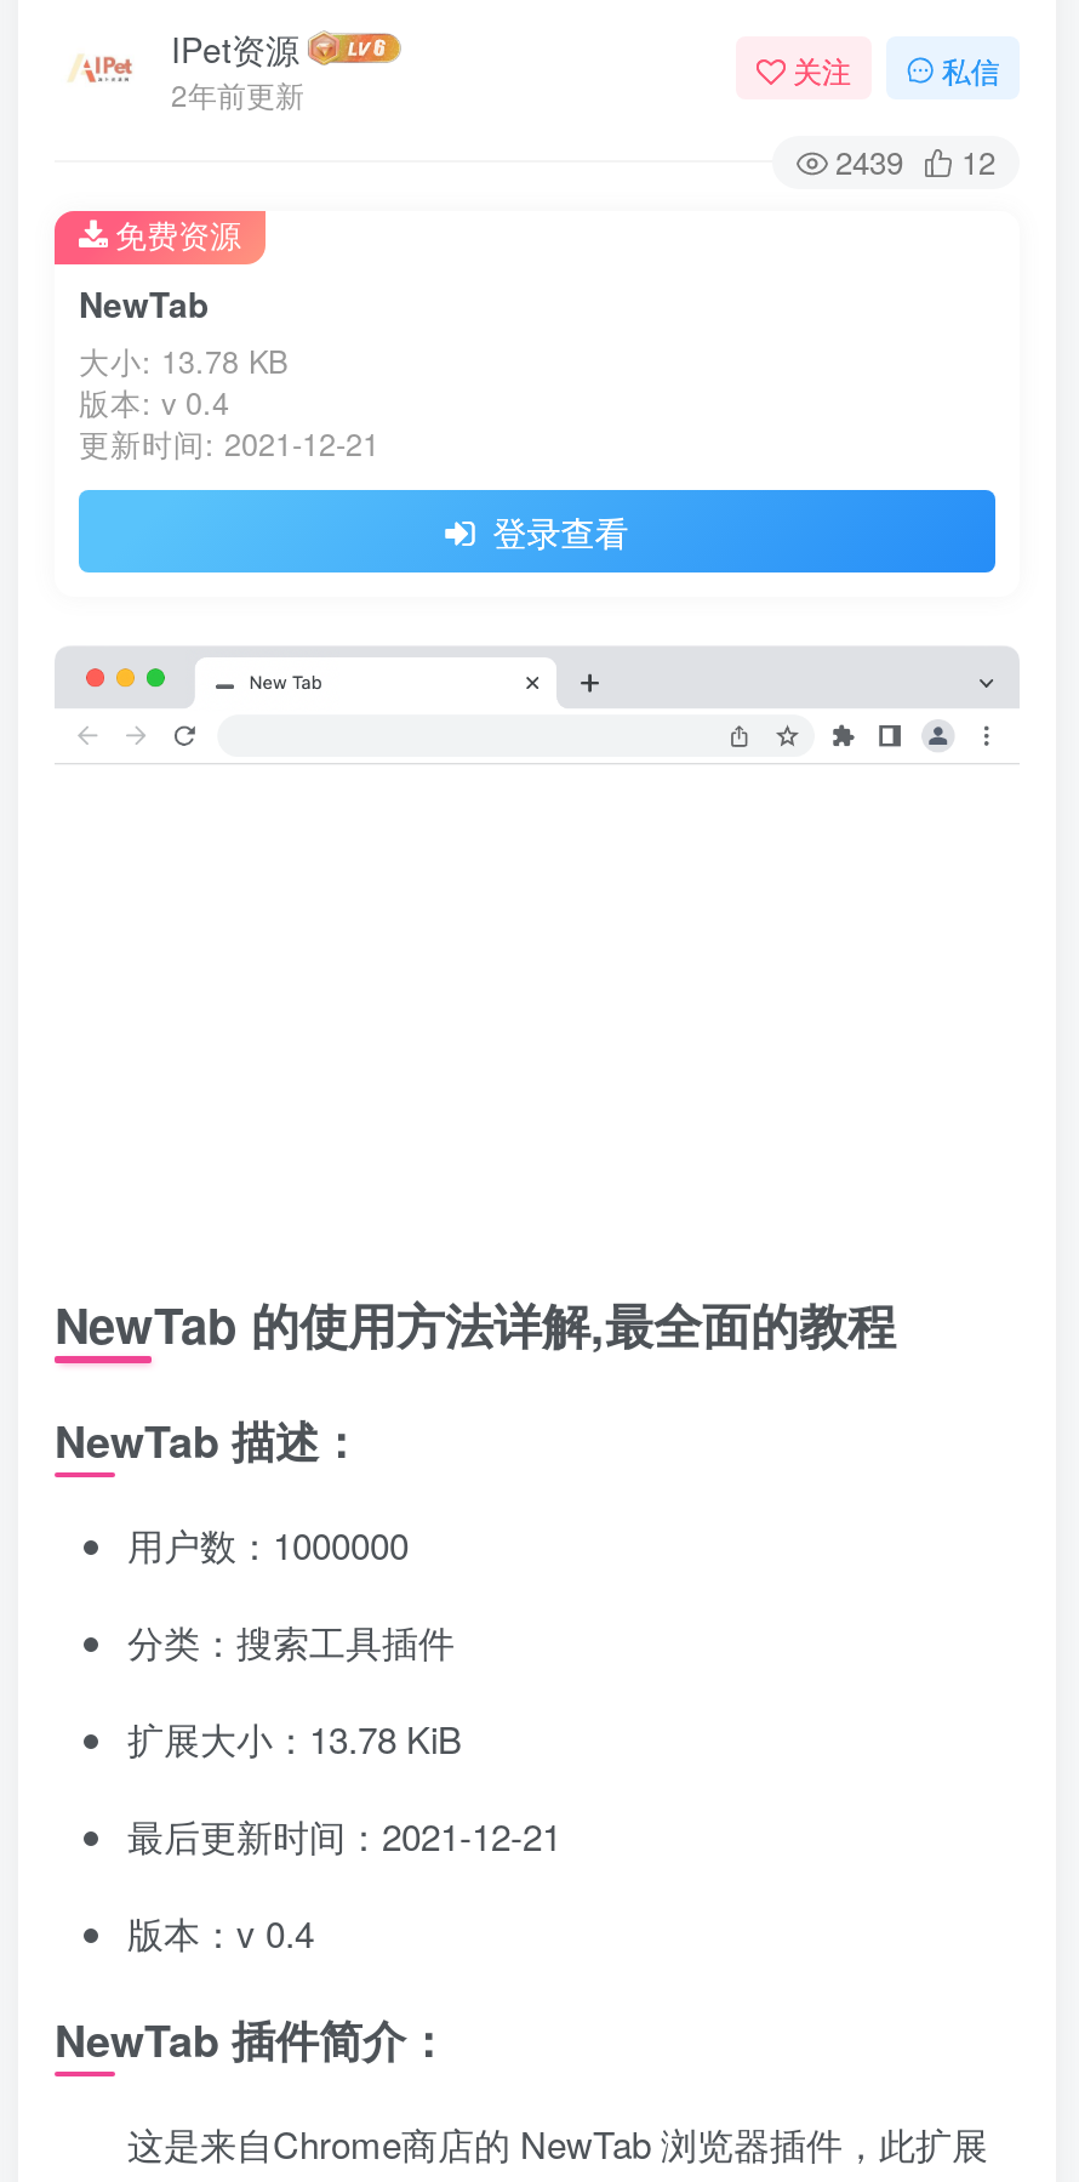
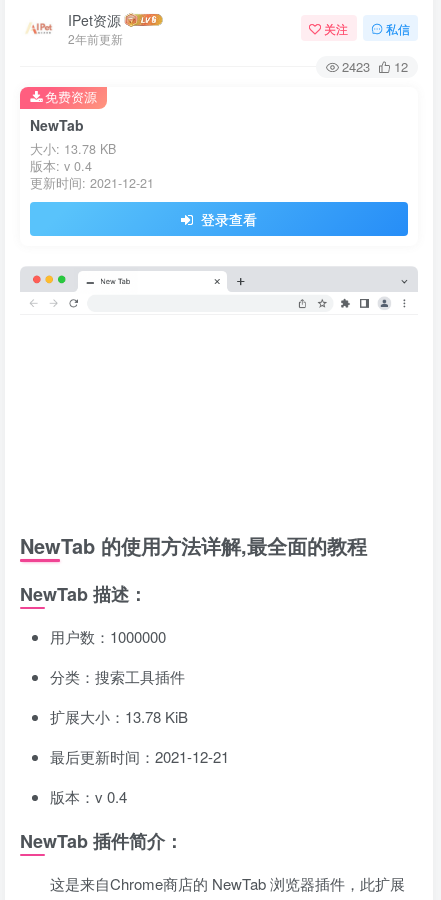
- 2439 12
+ 2423 12
